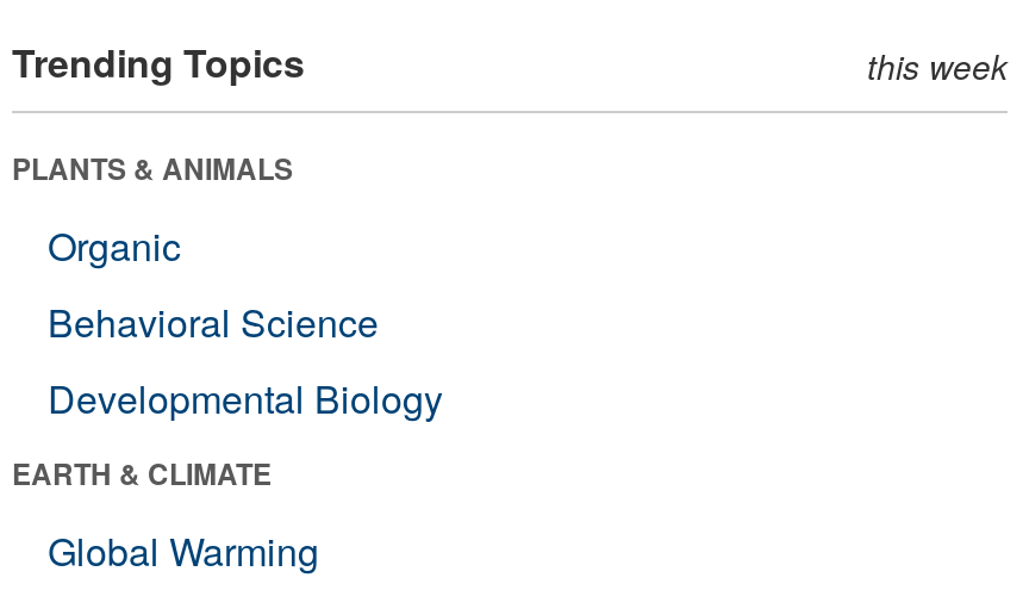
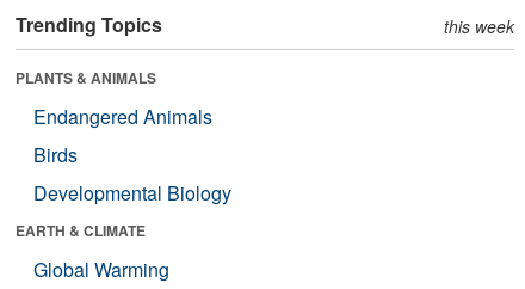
- Organic
- Behavioral Science
+ Endangered Animals
+ Birds
